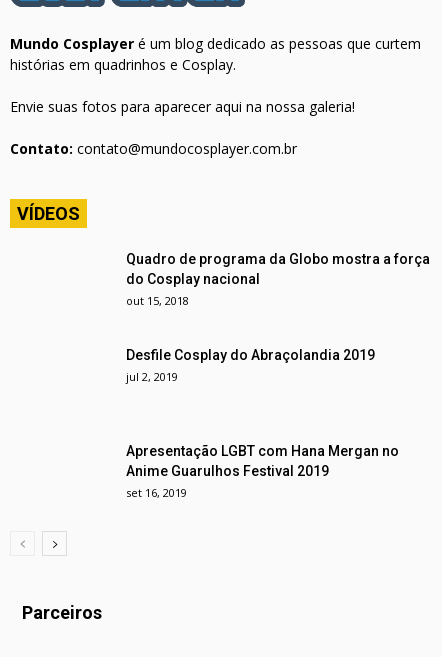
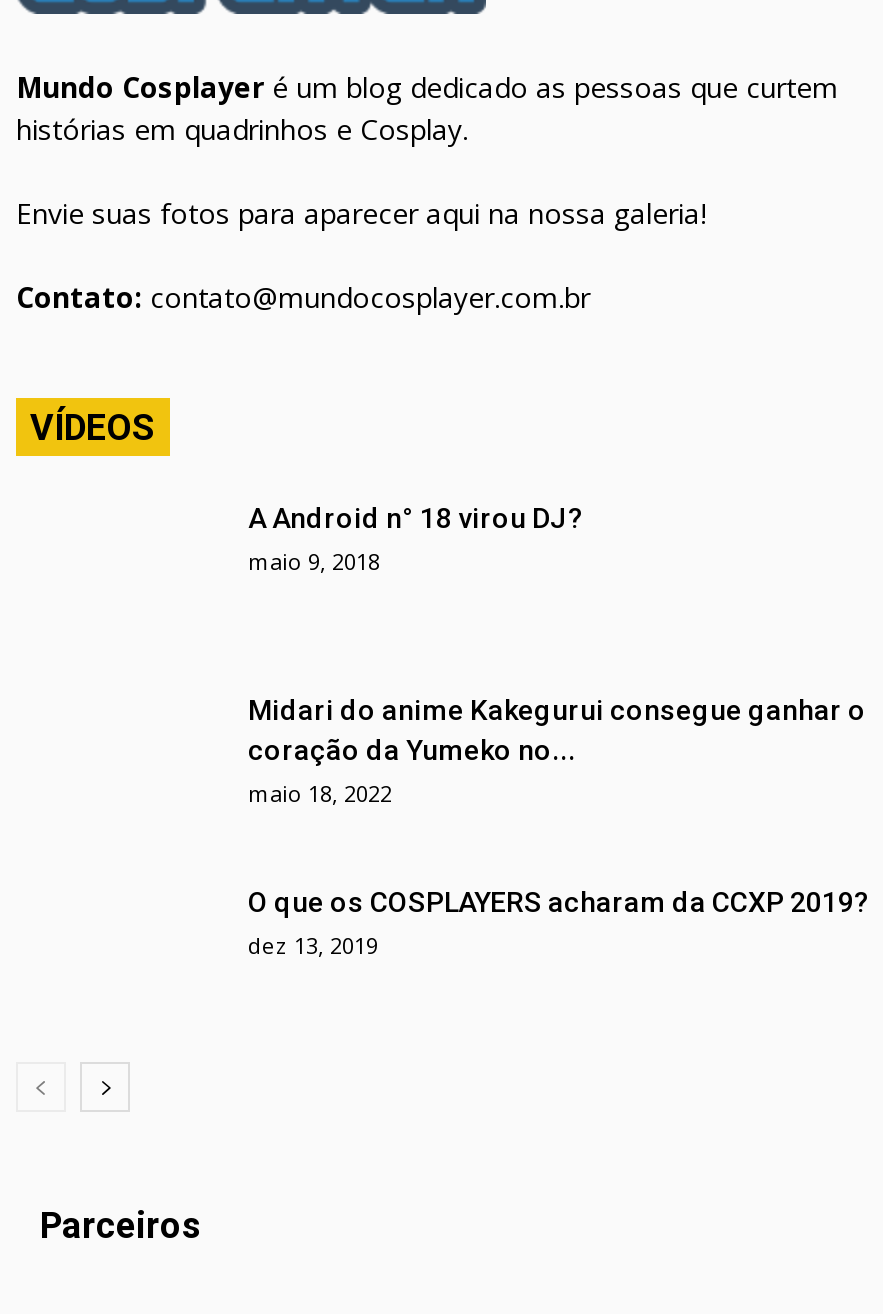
- Quadro de programa da Globo mostra a força
- do Cosplay nacional
- out 15, 2018
+ A Android n° 18 virou DJ?
+ maio 9, 2018

- Desfile Cosplay do Abraçolandia 2019
- jul 2, 2019
+ Midari do anime Kakegurui consegue ganhar o
+ coração da Yumeko no...
+ maio 18, 2022

- Apresentação LGBT com Hana Mergan no
- Anime Guarulhos Festival 2019
- set 16, 2019
+ O que os COSPLAYERS acharam da CCXP 2019?
+ dez 13, 2019
